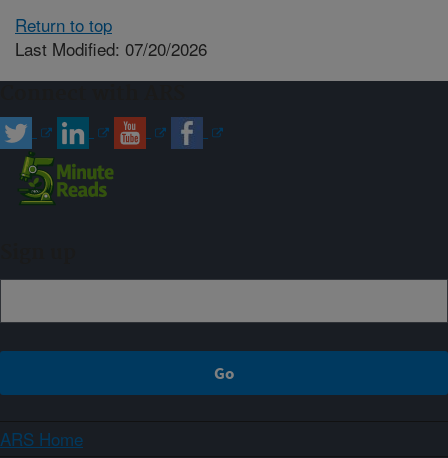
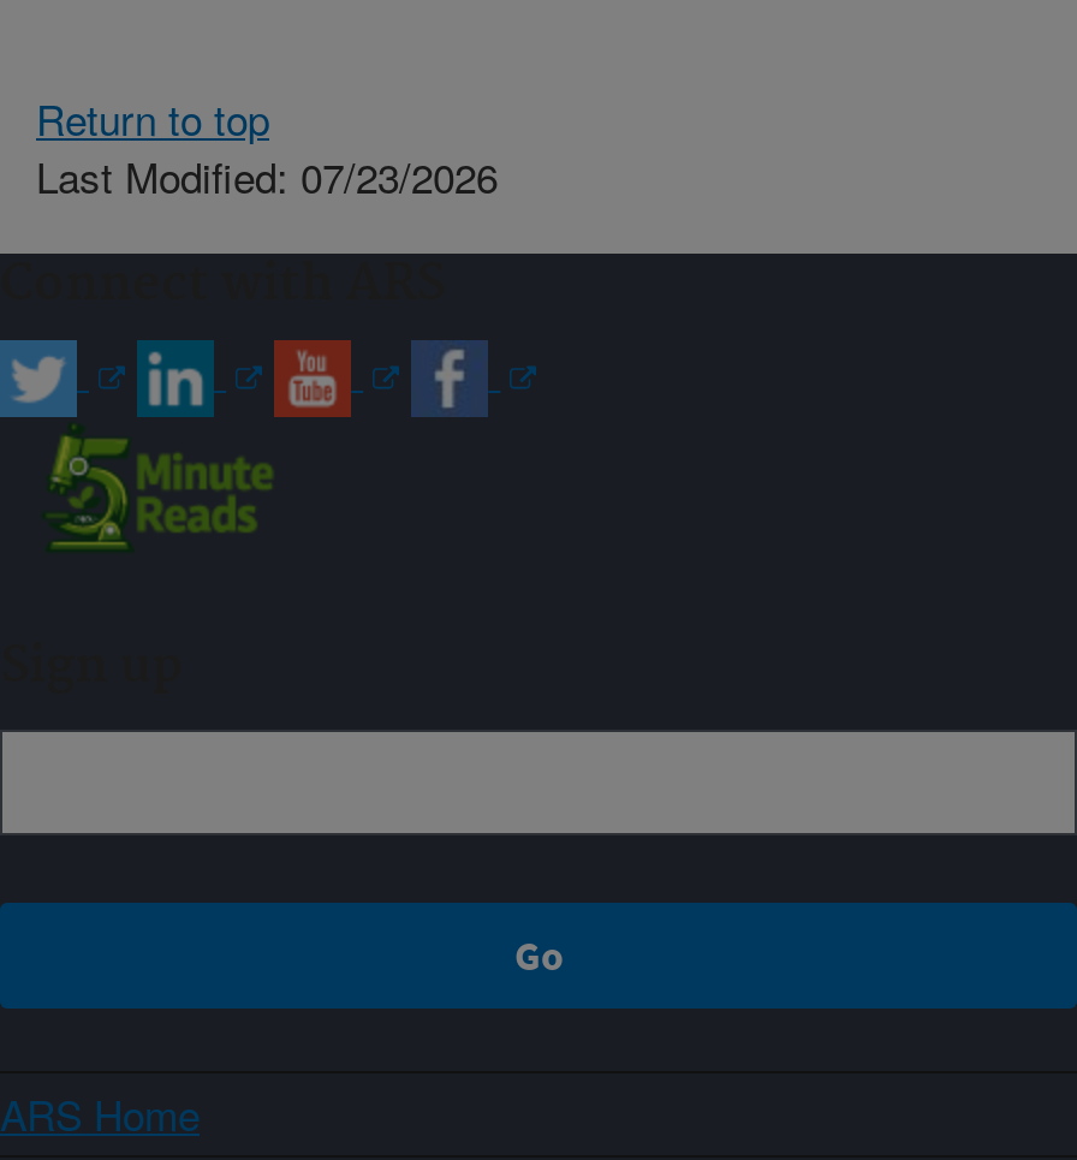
- Last Modified: 07/20/2026
+ Last Modified: 07/23/2026
